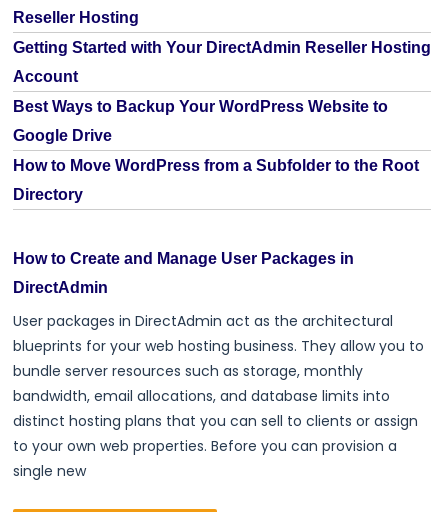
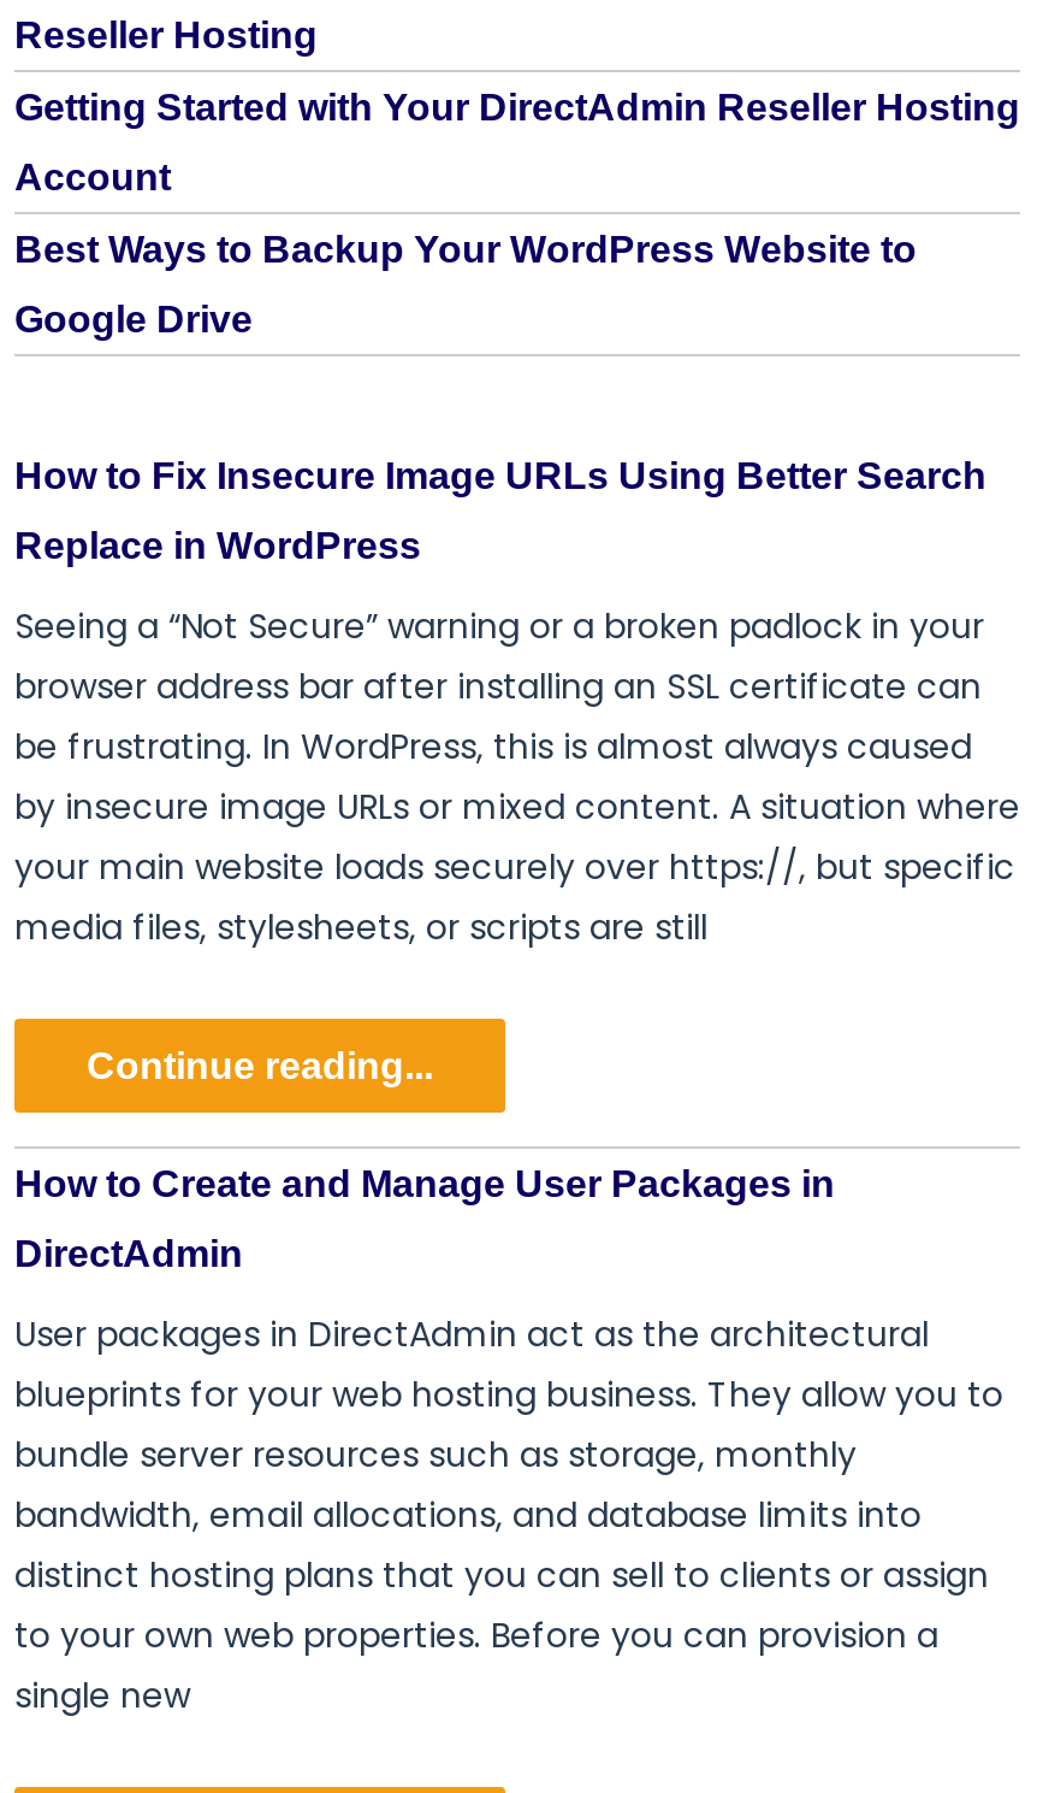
- How to Move WordPress from a Subfolder to the Root
- Directory
+ How to Fix Insecure Image URLs Using Better Search
+ Replace in WordPress
+ Seeing a “Not Secure” warning or a broken padlock in your
+ browser address bar after installing an SSL certificate can
+ be frustrating. In WordPress, this is almost always caused
+ by insecure image URLs or mixed content. A situation where
+ your main website loads securely over https://, but specific
+ media files, stylesheets, or scripts are still
+ Continue reading...
